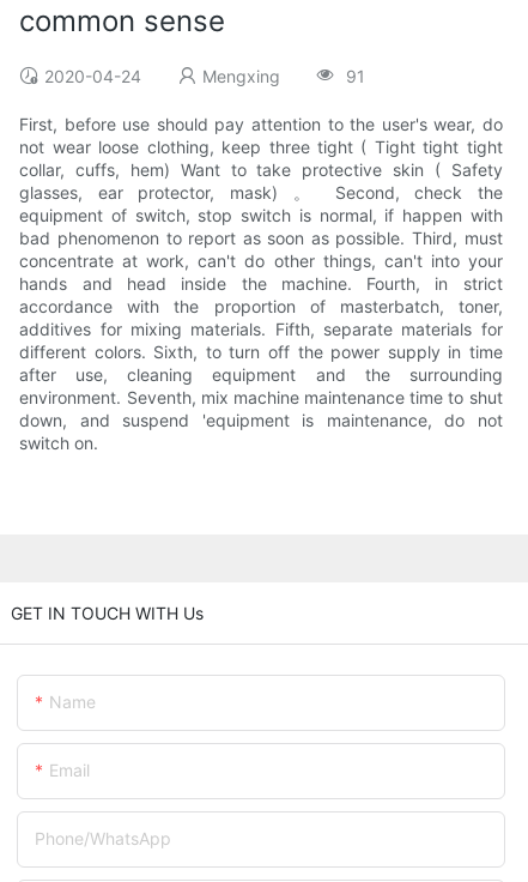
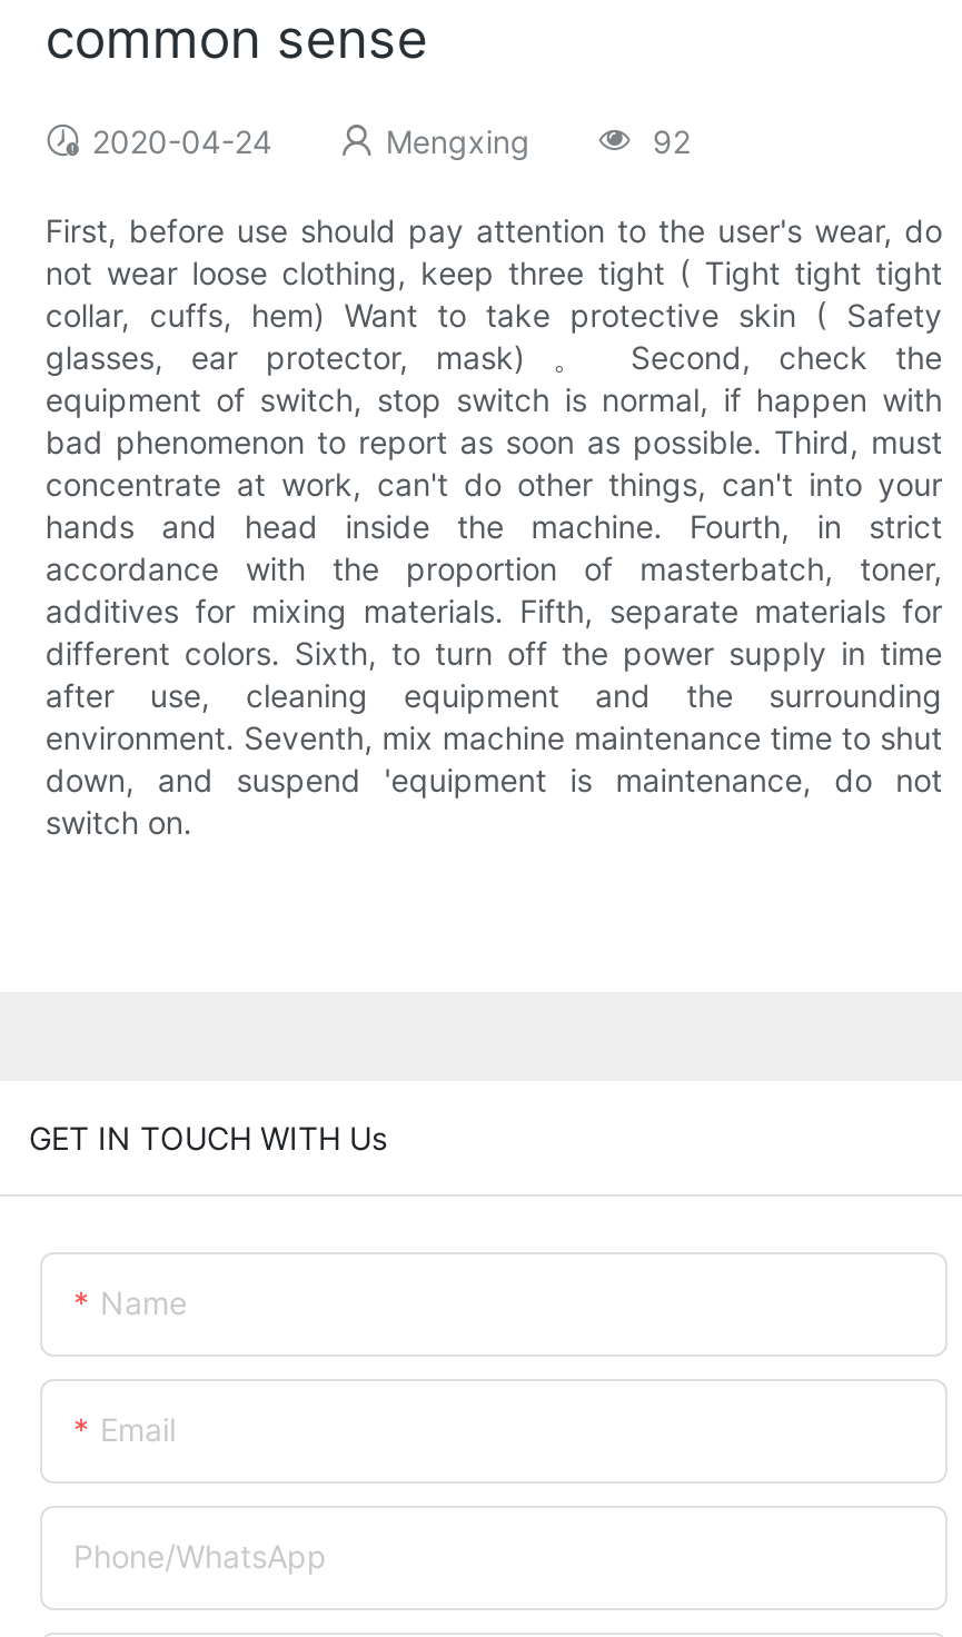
- 91
+ 92
